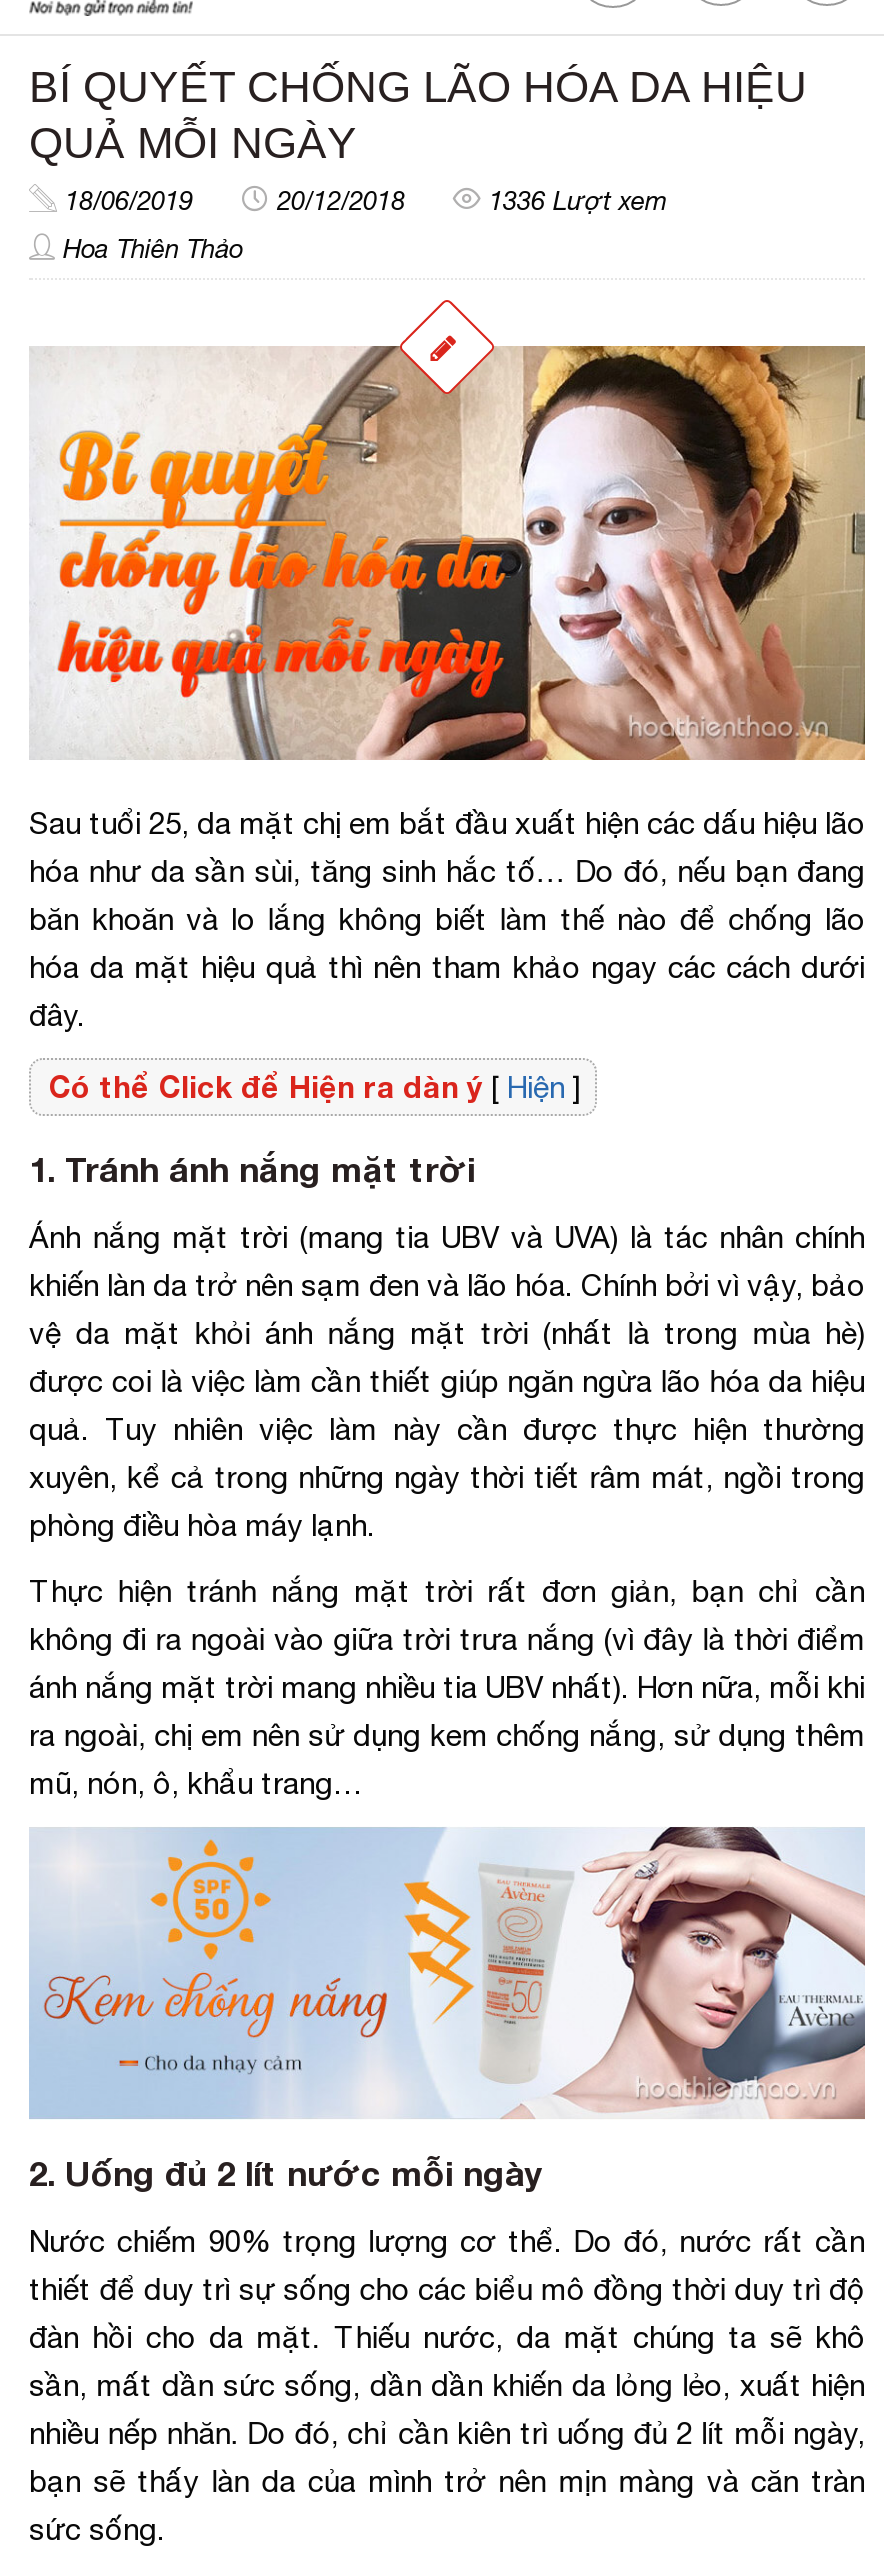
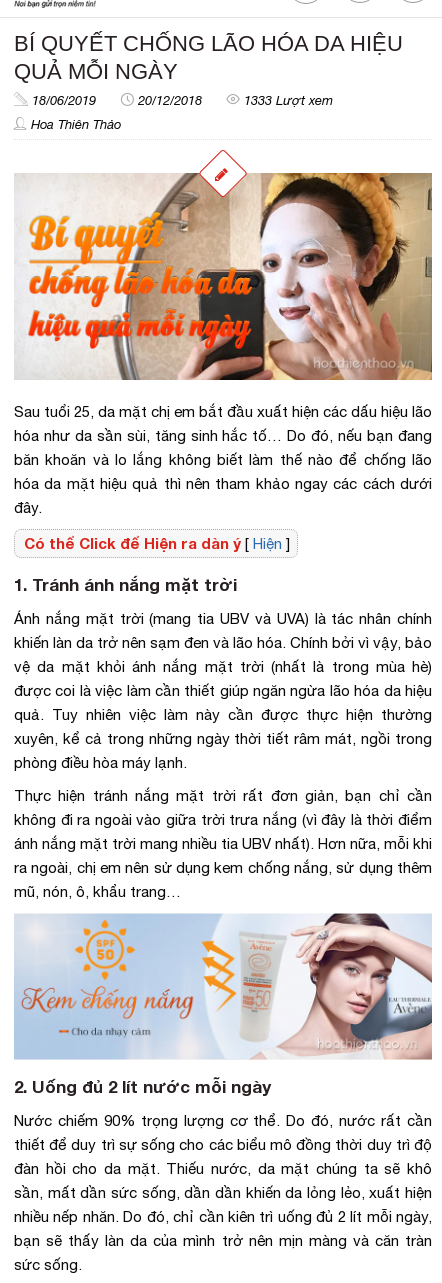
- 1336 Lượt xem
+ 1333 Lượt xem
